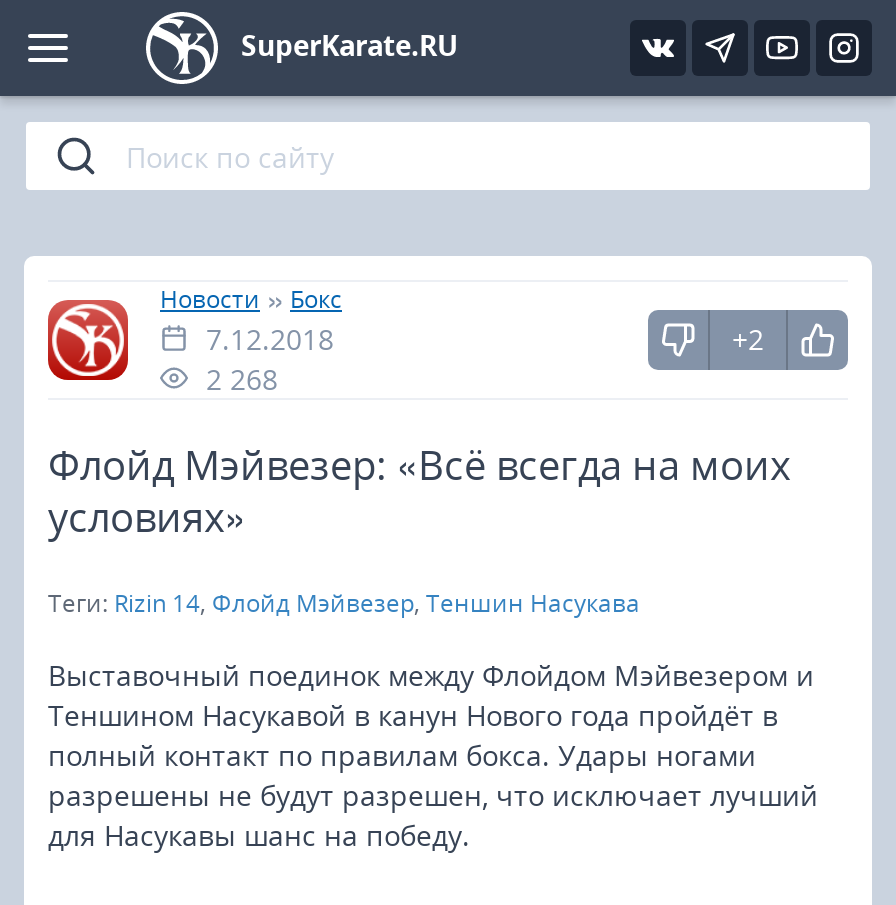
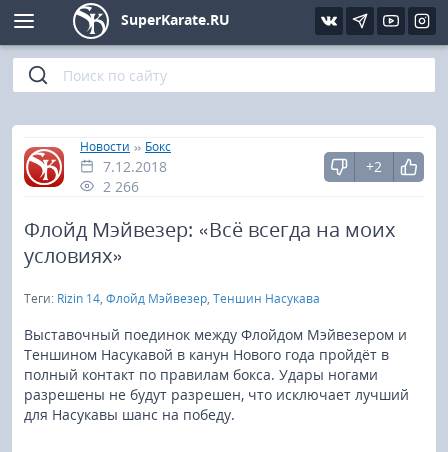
- 2 268
+ 2 266
